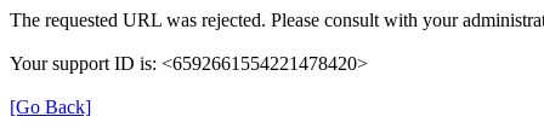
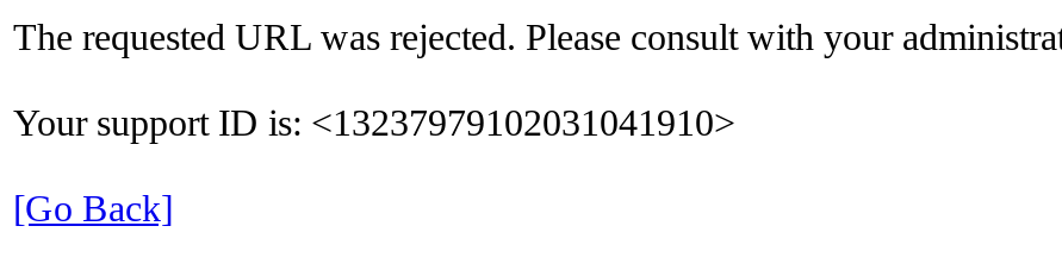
- Your support ID is: <6592661554221478420>
+ Your support ID is: <13237979102031041910>
